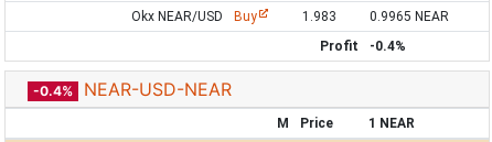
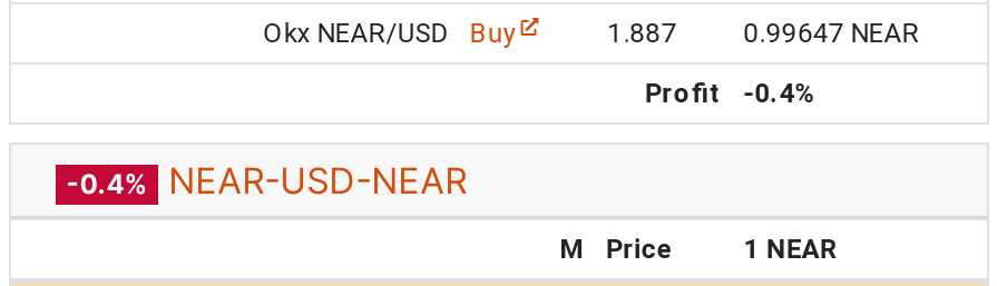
- 1.983
+ 1.887

- 0.9965 NEAR
+ 0.99647 NEAR
